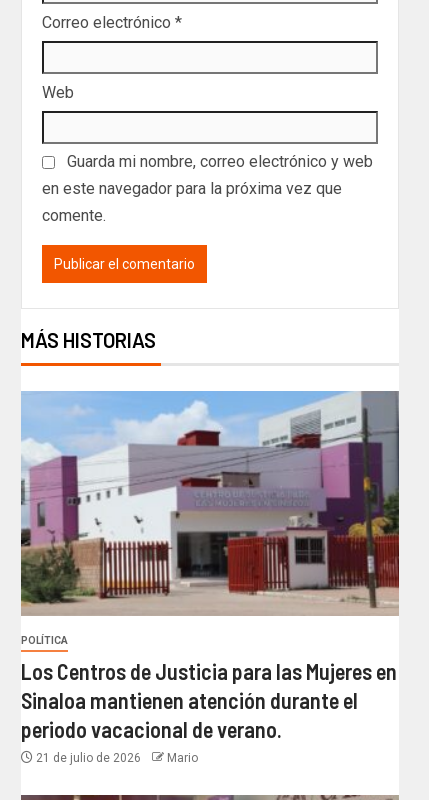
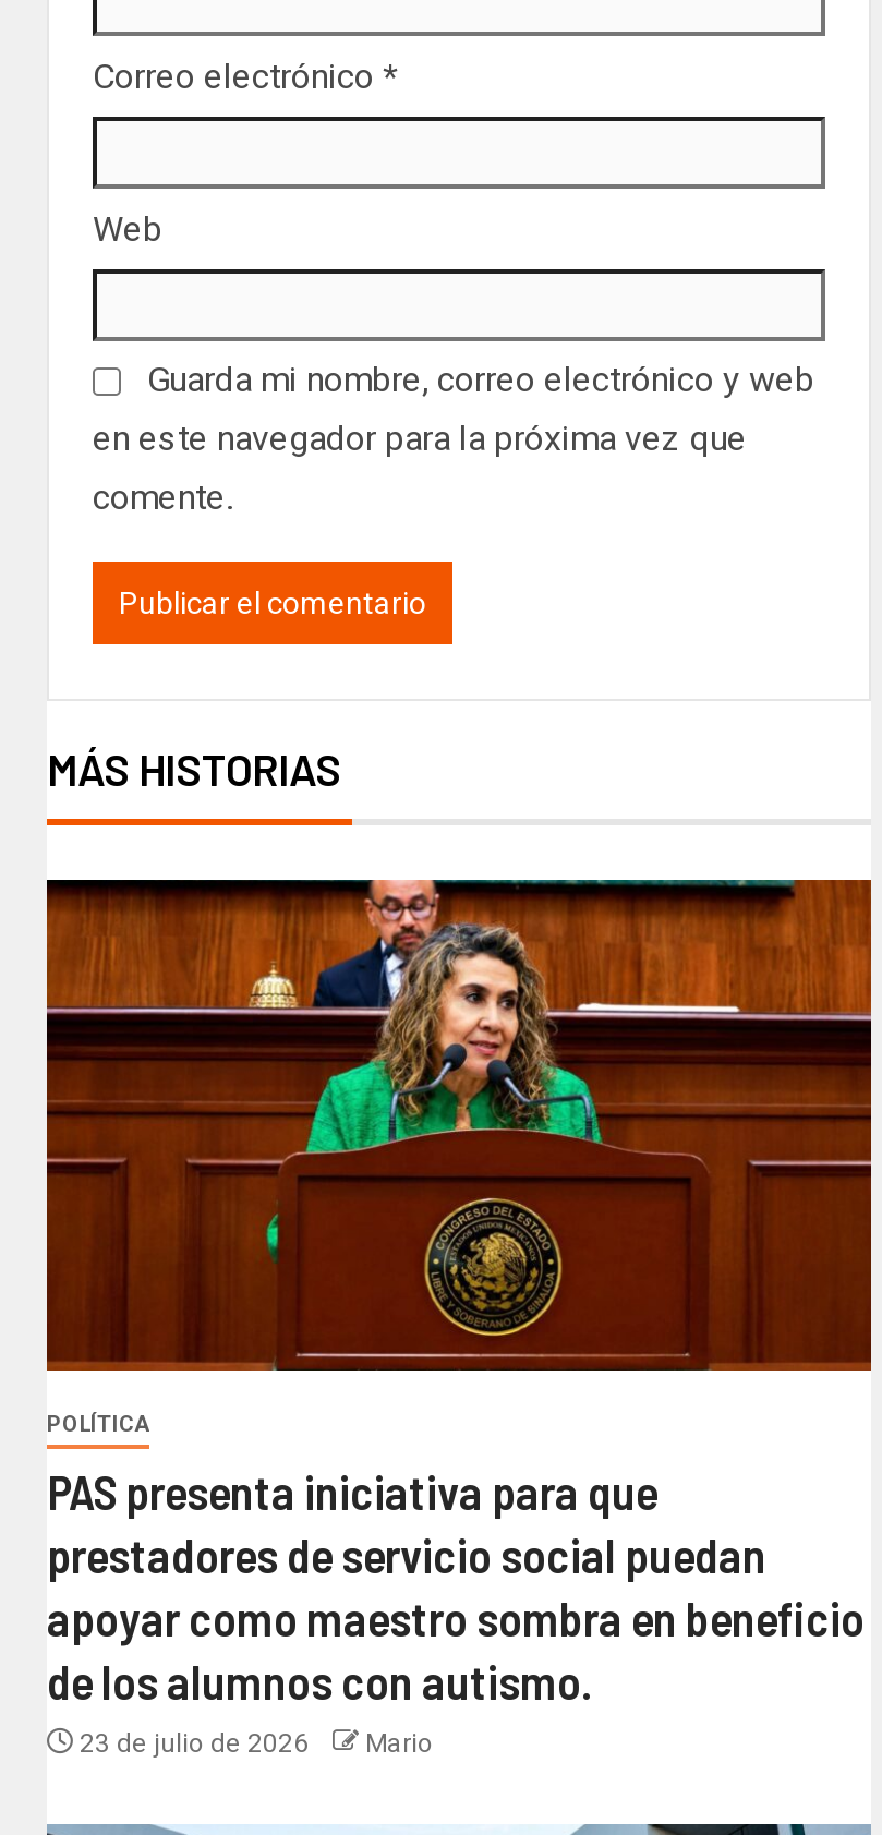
- [image]
+ [image]

- Los Centros de Justicia para las Mujeres en
- Sinaloa mantienen atención durante el
- periodo vacacional de verano.
- 21 de julio de 2026
+ PAS presenta iniciativa para que
+ prestadores de servicio social puedan
+ apoyar como maestro sombra en beneficio
+ de los alumnos con autismo.
+ 23 de julio de 2026
